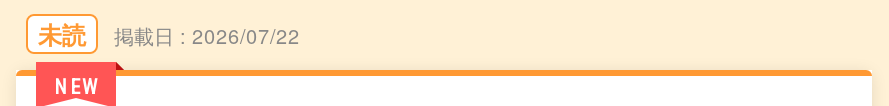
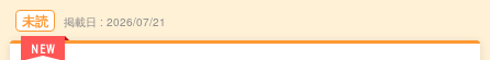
- 2026/07/22
+ 2026/07/21
